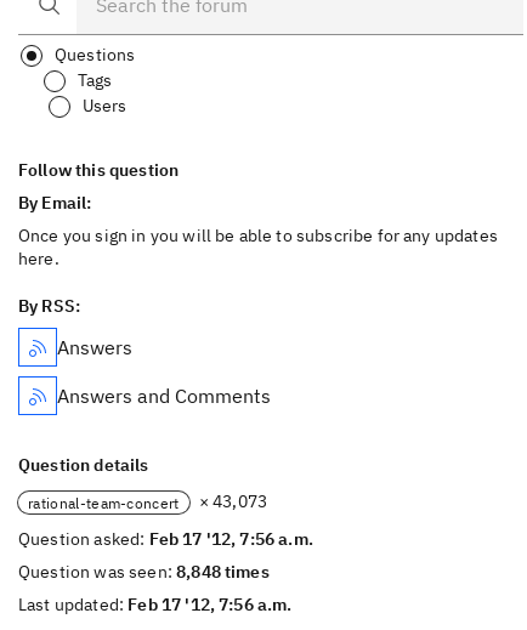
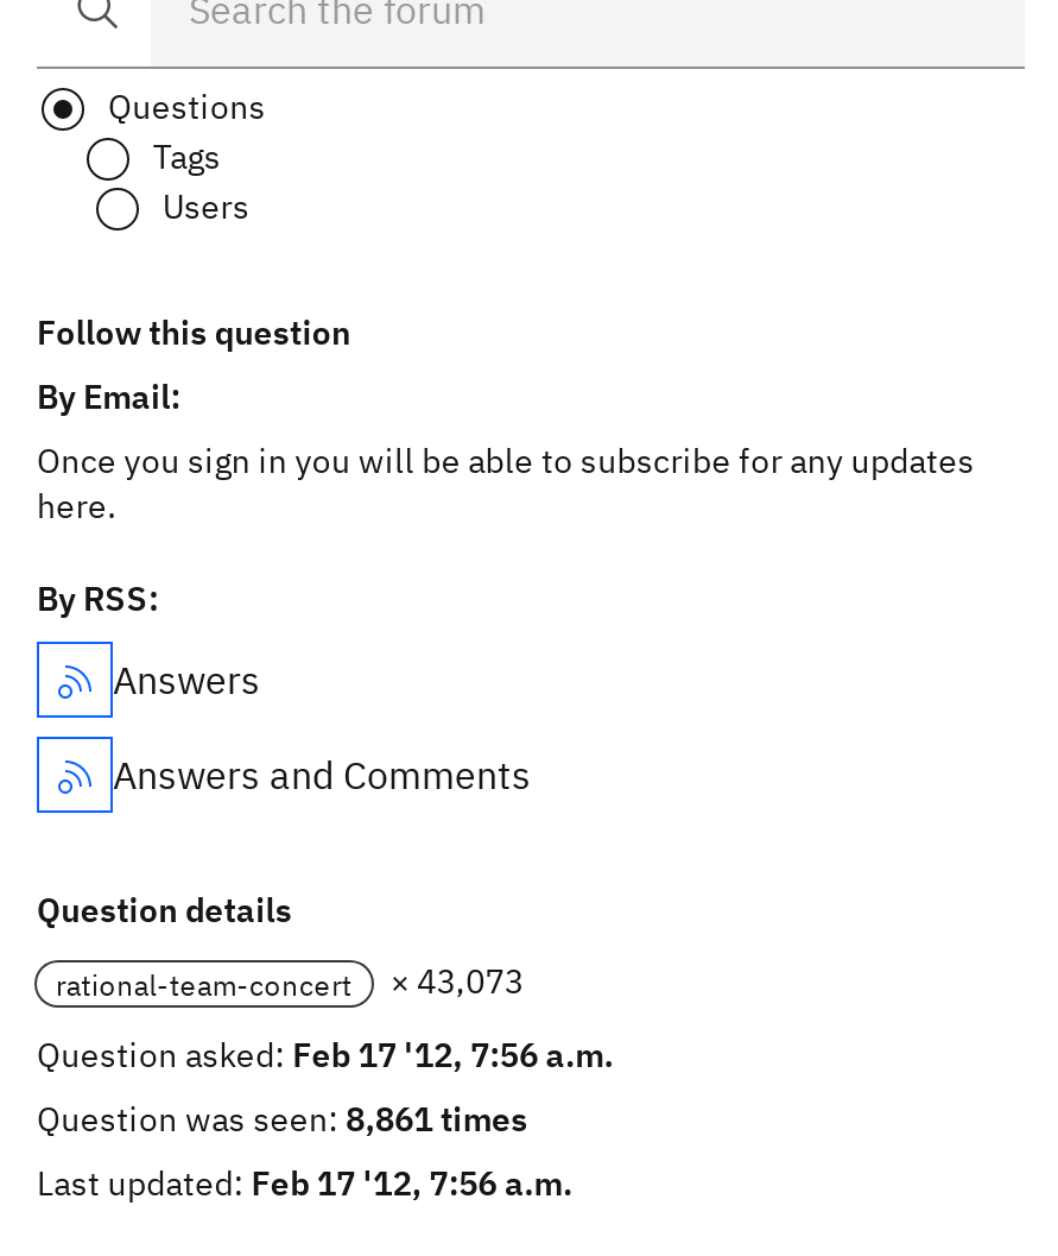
- Question was seen: 8,848 times
+ Question was seen: 8,861 times
